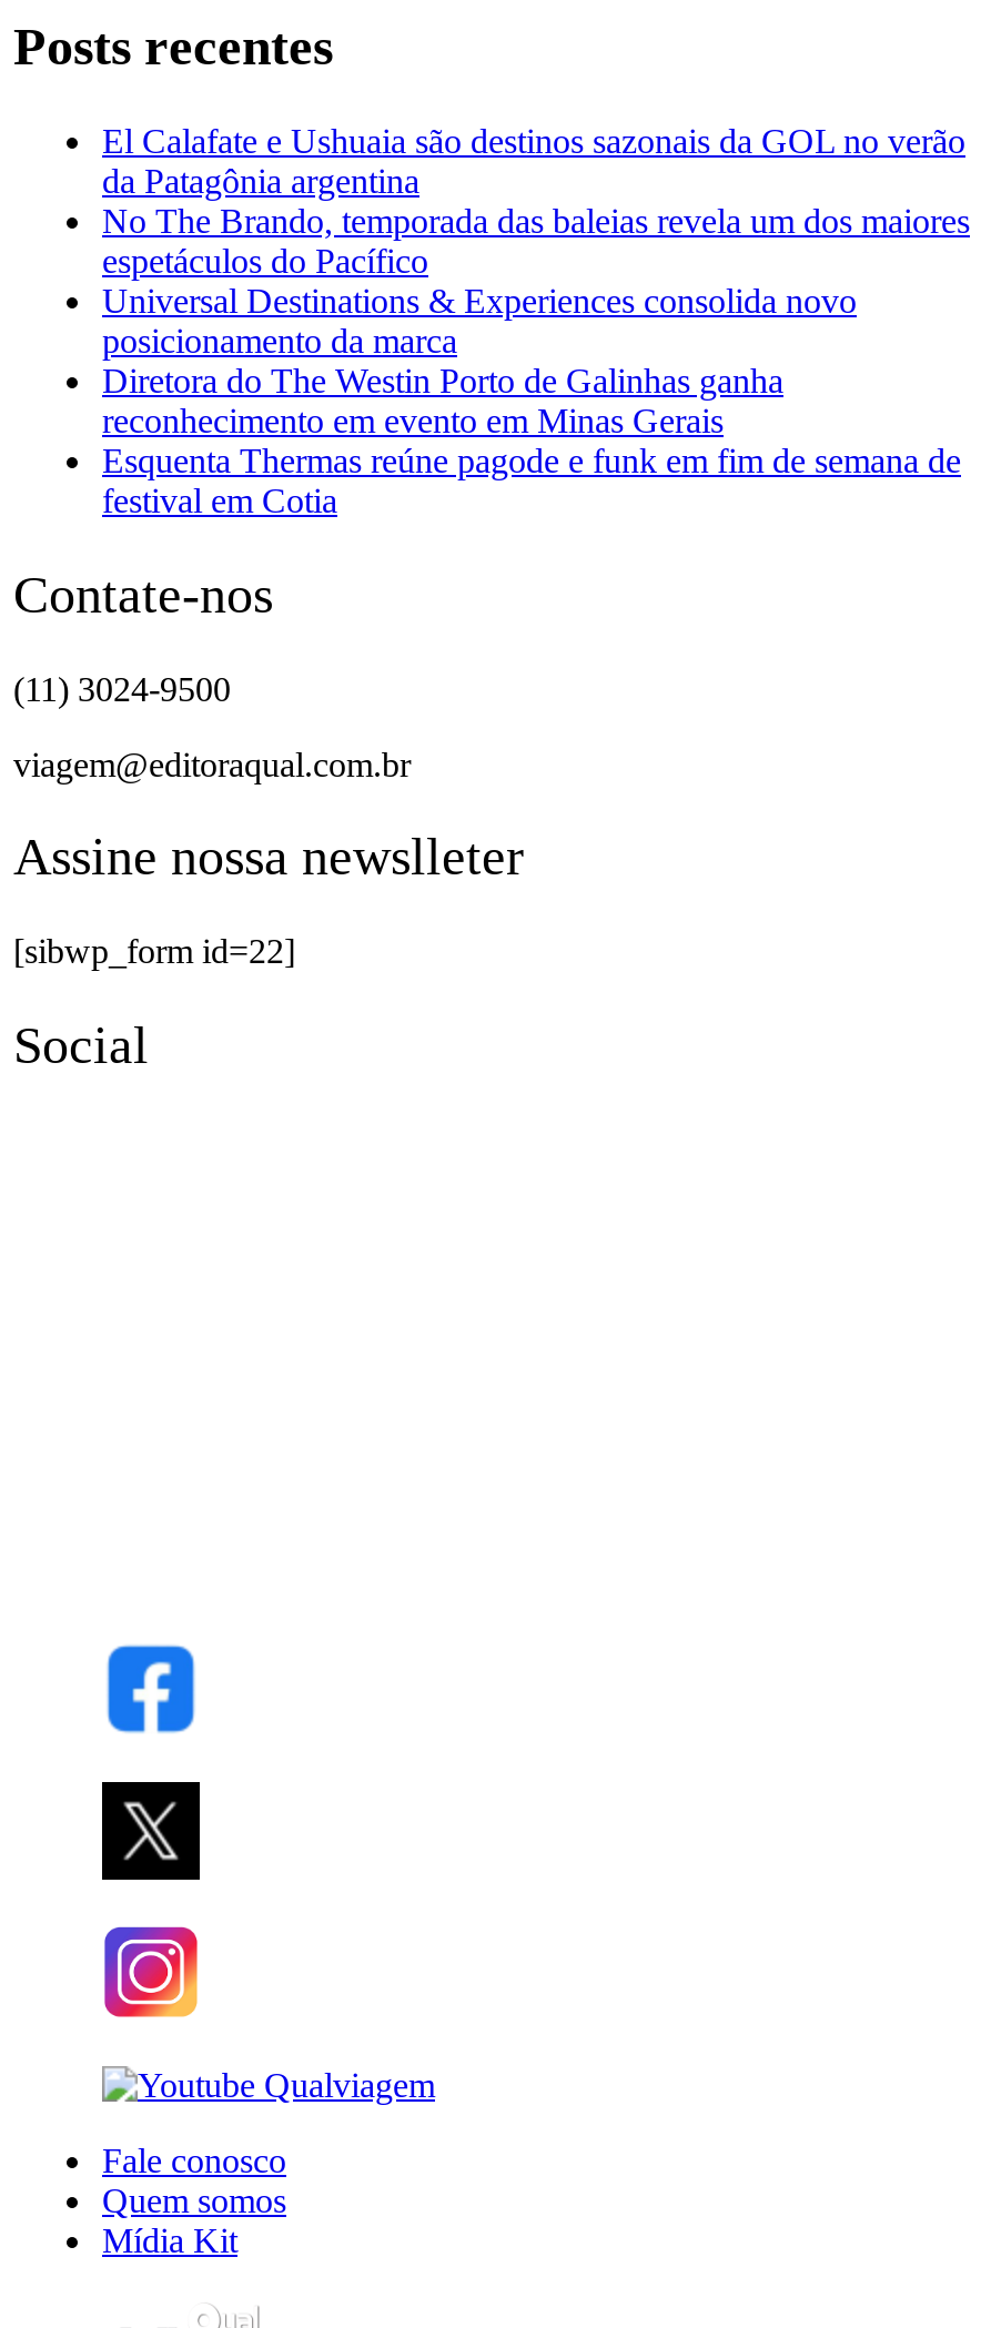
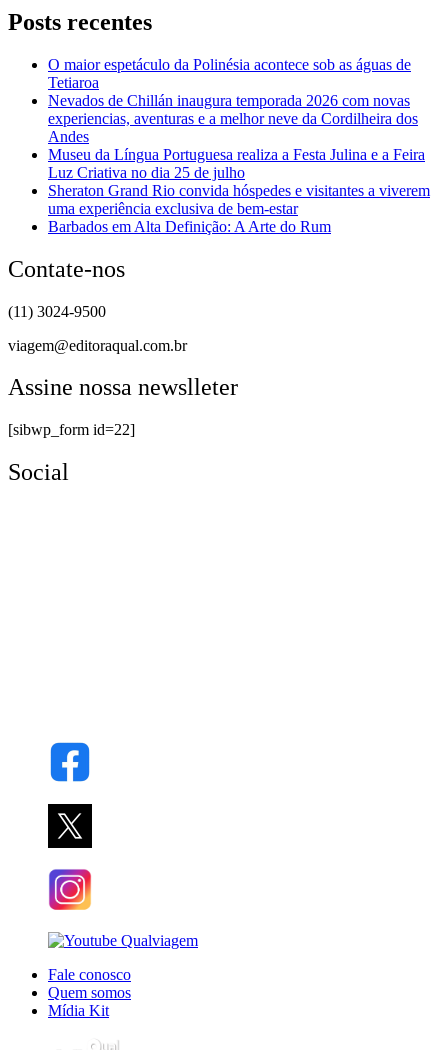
- El Calafate e Ushuaia são destinos sazonais da GOL no verão
- da Patagônia argentina
- No The Brando, temporada das baleias revela um dos maiores
- espetáculos do Pacífico
- Universal Destinations & Experiences consolida novo
- posicionamento da marca
- Diretora do The Westin Porto de Galinhas ganha
- reconhecimento em evento em Minas Gerais
- Esquenta Thermas reúne pagode e funk em fim de semana de
- festival em Cotia
+ O maior espetáculo da Polinésia acontece sob as águas de
+ Tetiaroa
+ Nevados de Chillán inaugura temporada 2026 com novas
+ experiencias, aventuras e a melhor neve da Cordilheira dos
+ Andes
+ Museu da Língua Portuguesa realiza a Festa Julina e a Feira
+ Luz Criativa no dia 25 de julho
+ Sheraton Grand Rio convida hóspedes e visitantes a viverem
+ uma experiência exclusiva de bem-estar
+ Barbados em Alta Definição: A Arte do Rum
